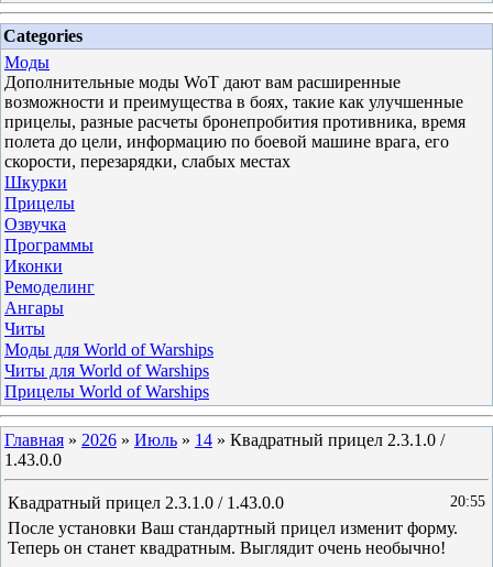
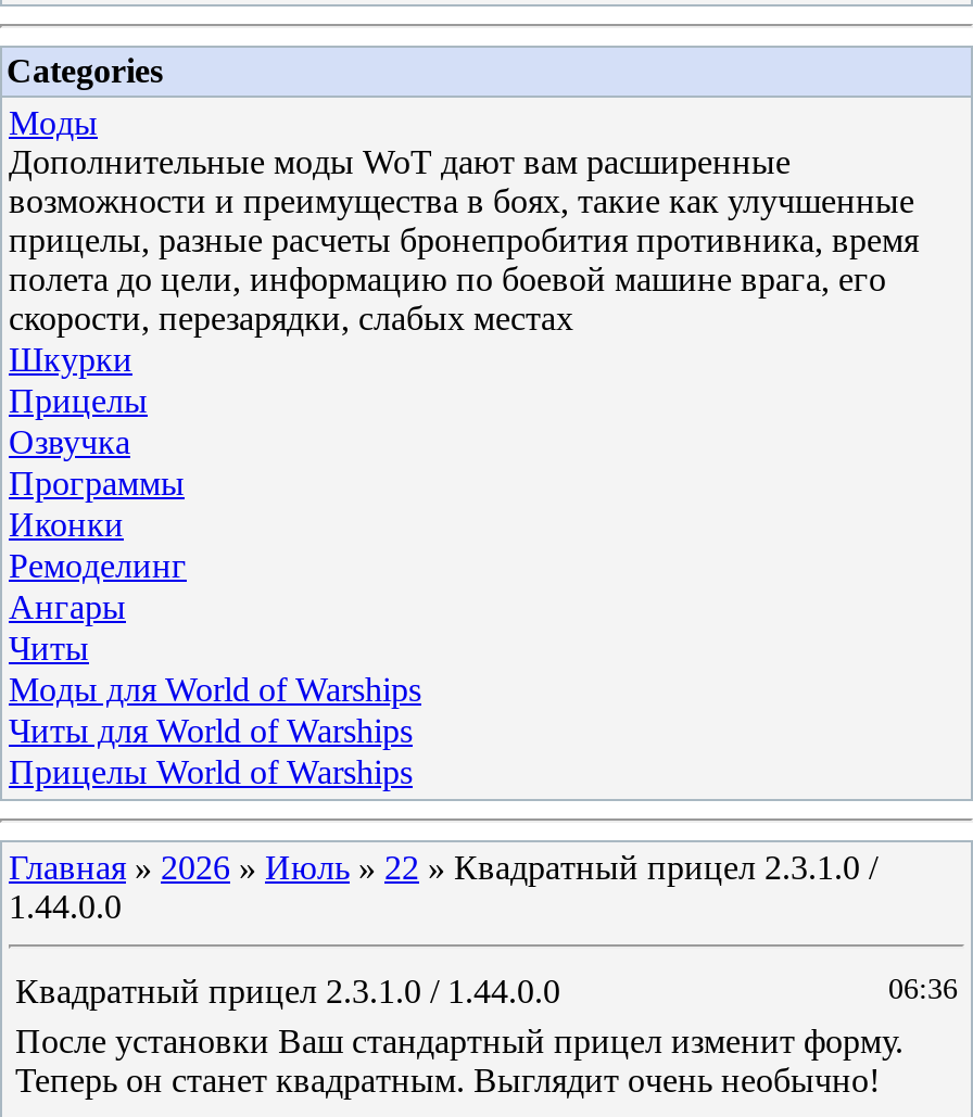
- Главная» 2026 » Июль » 14» Квадратный прицел 2.3.1.0 /
+ Главная» 2026 » Июль » 22» Квадратный прицел 2.3.1.0 /

- 1.43.0.0
+ 1.44.0.0

- Квадратный прицел 2.3.1.0 / 1.43.0.0
+ Квадратный прицел 2.3.1.0 / 1.44.0.0

- 20:55
+ 06:36
